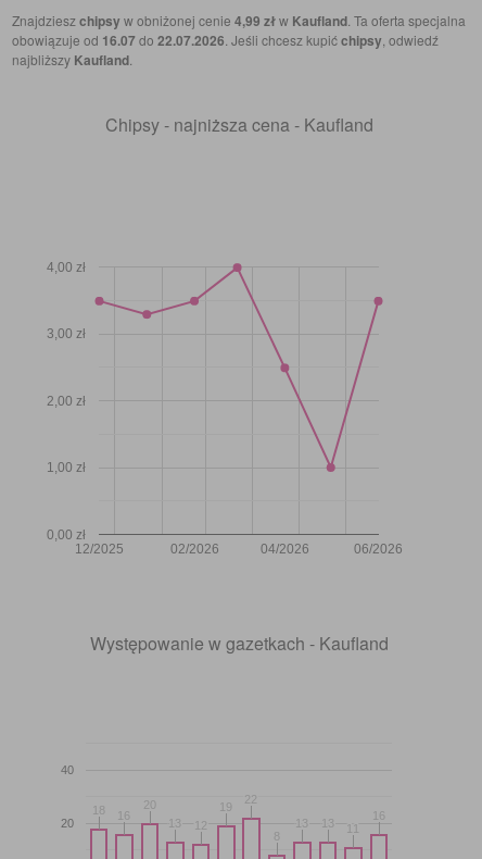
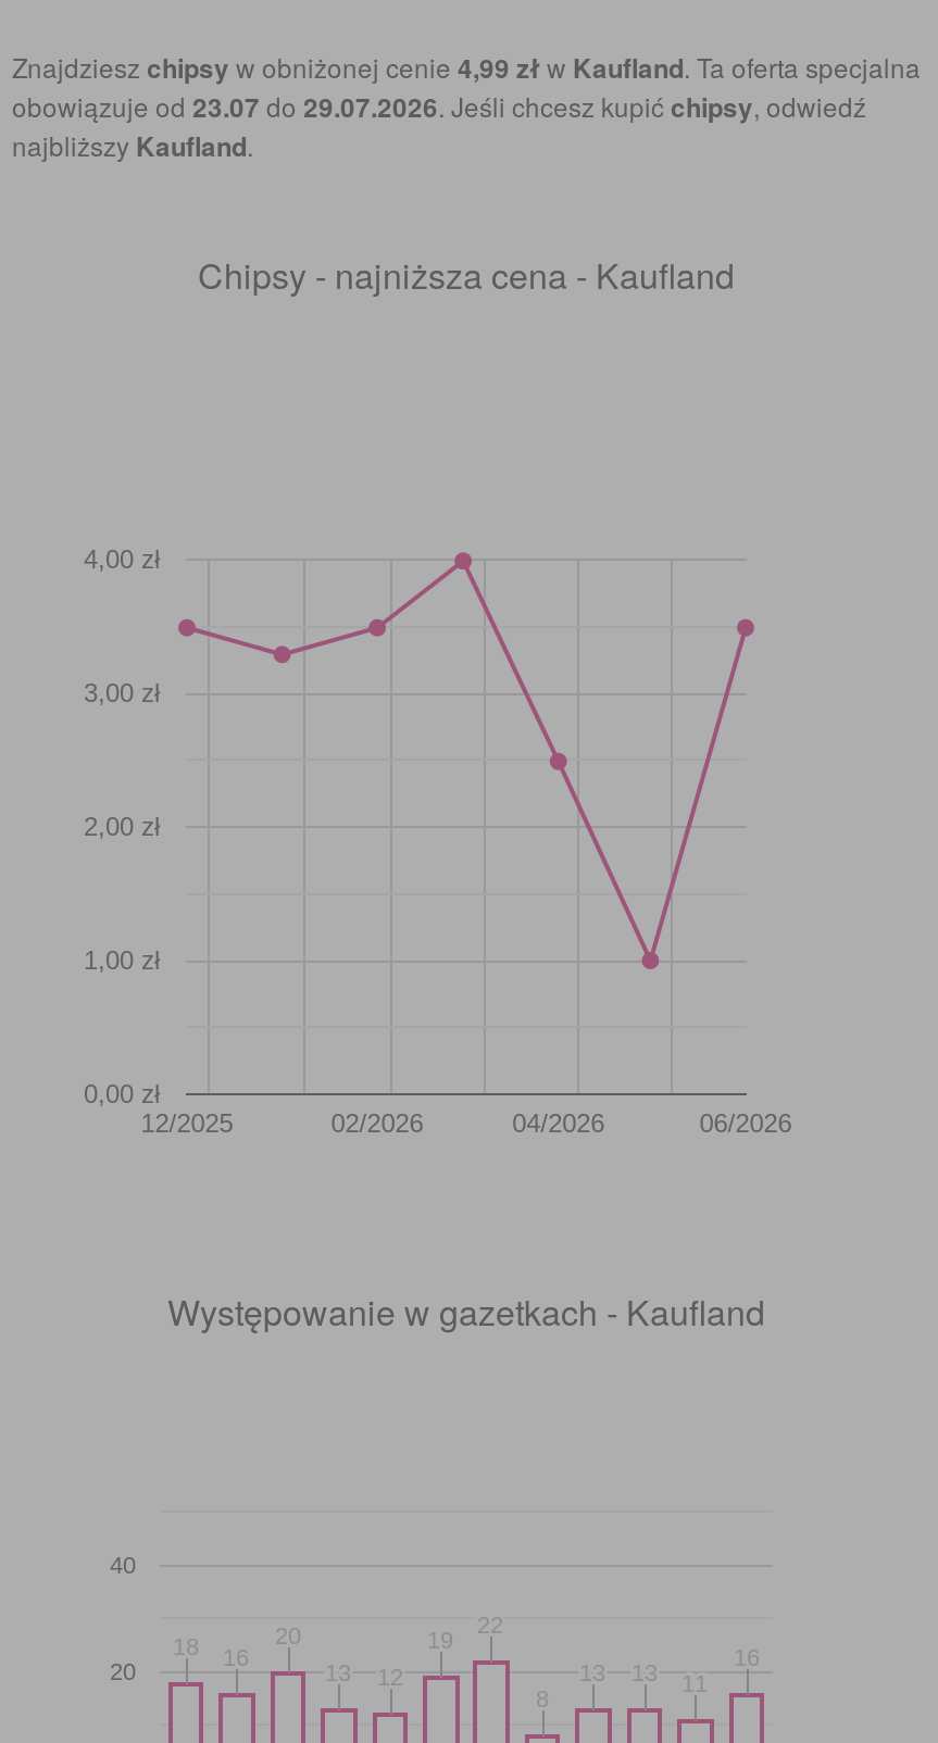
- obowiązuje od 16.07 do 22.07.2026. Jeśli chcesz kupić chipsy, odwiedź
+ obowiązuje od 23.07 do 29.07.2026. Jeśli chcesz kupić chipsy, odwiedź
